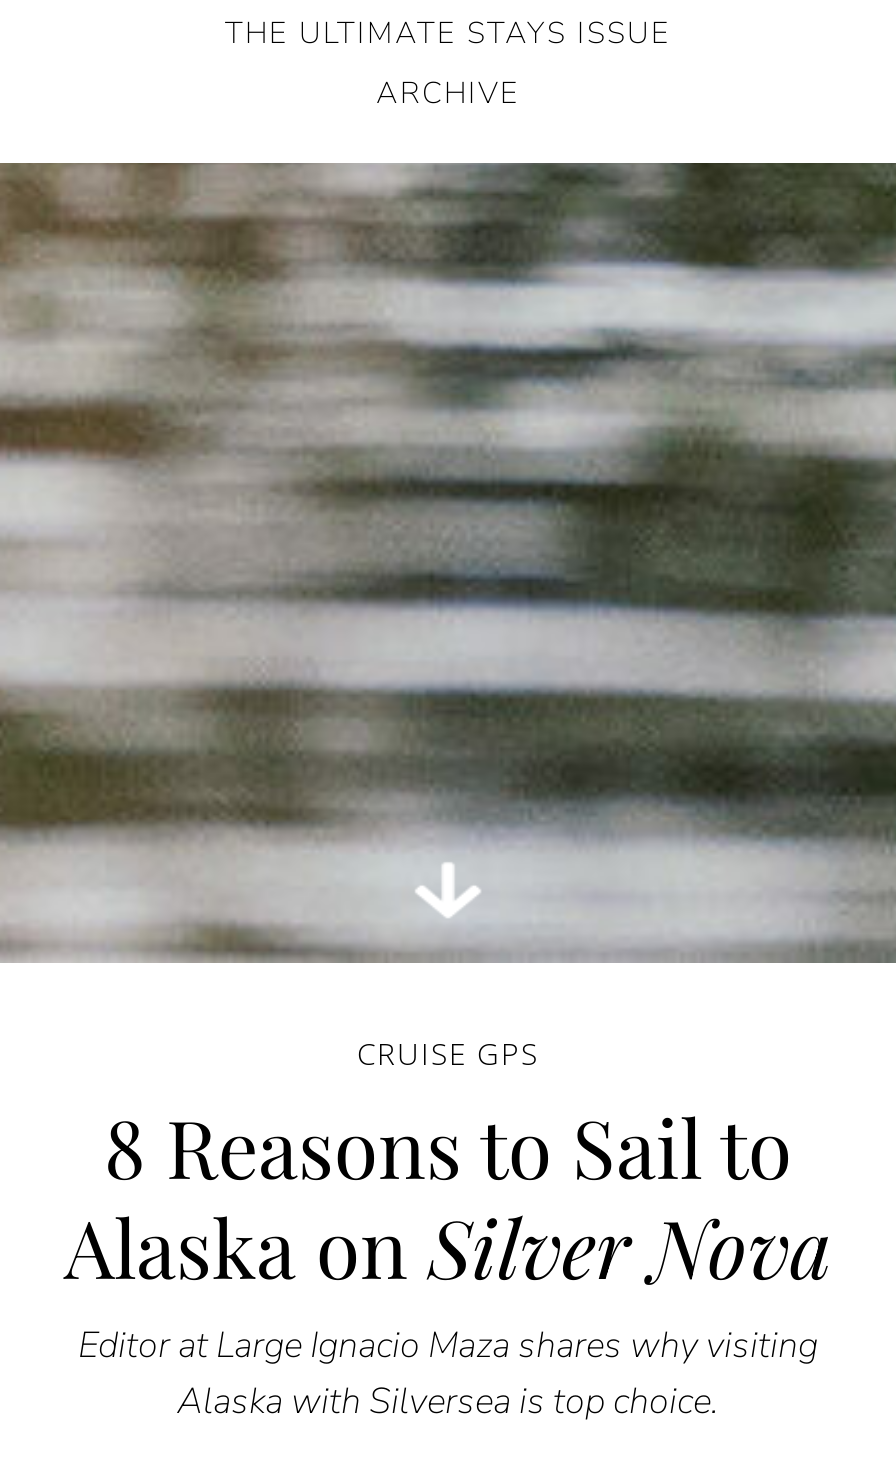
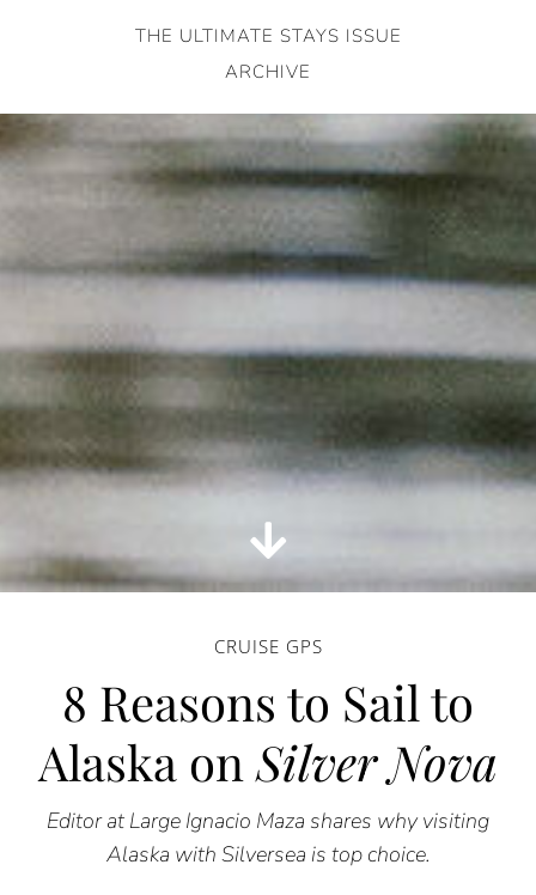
- [image]
+ [image]
